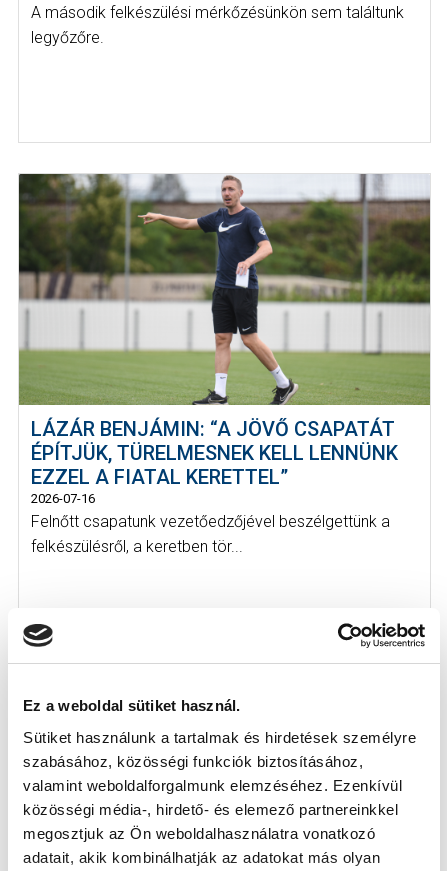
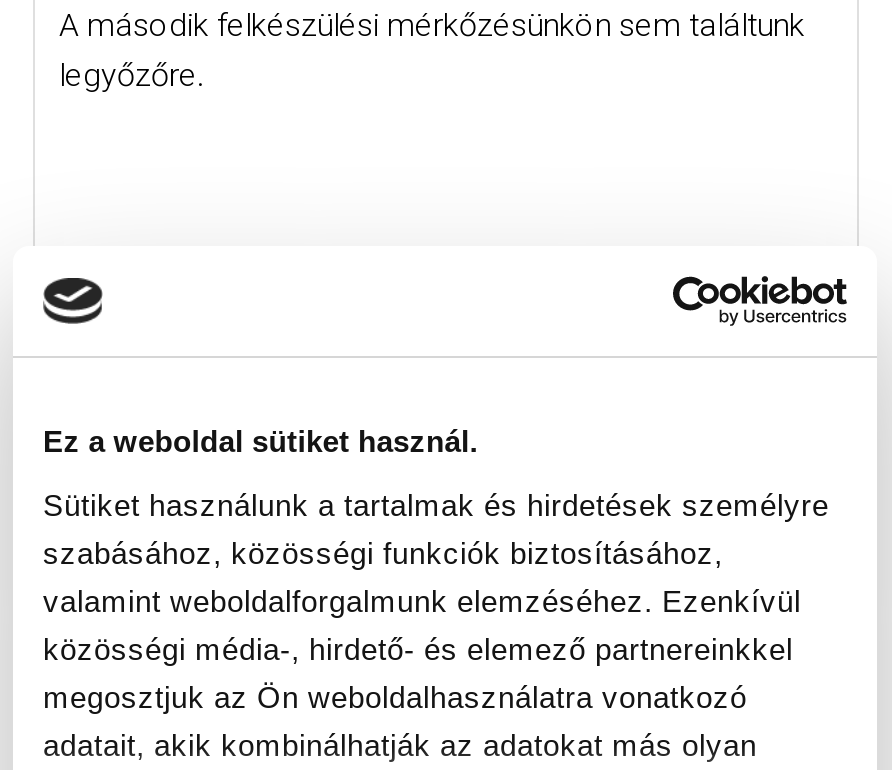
- [image]
- LÁZÁR BENJÁMIN: “A JÖVŐ CSAPATÁT
- ÉPÍTJÜK, TÜRELMESNEK KELL LENNÜNK
- EZZEL A FIATAL KERETTEL”
- 2026-07-16
- Felnőtt csapatunk vezetőedzőjével beszélgettünk a
- felkészülésről, a keretben tör...
